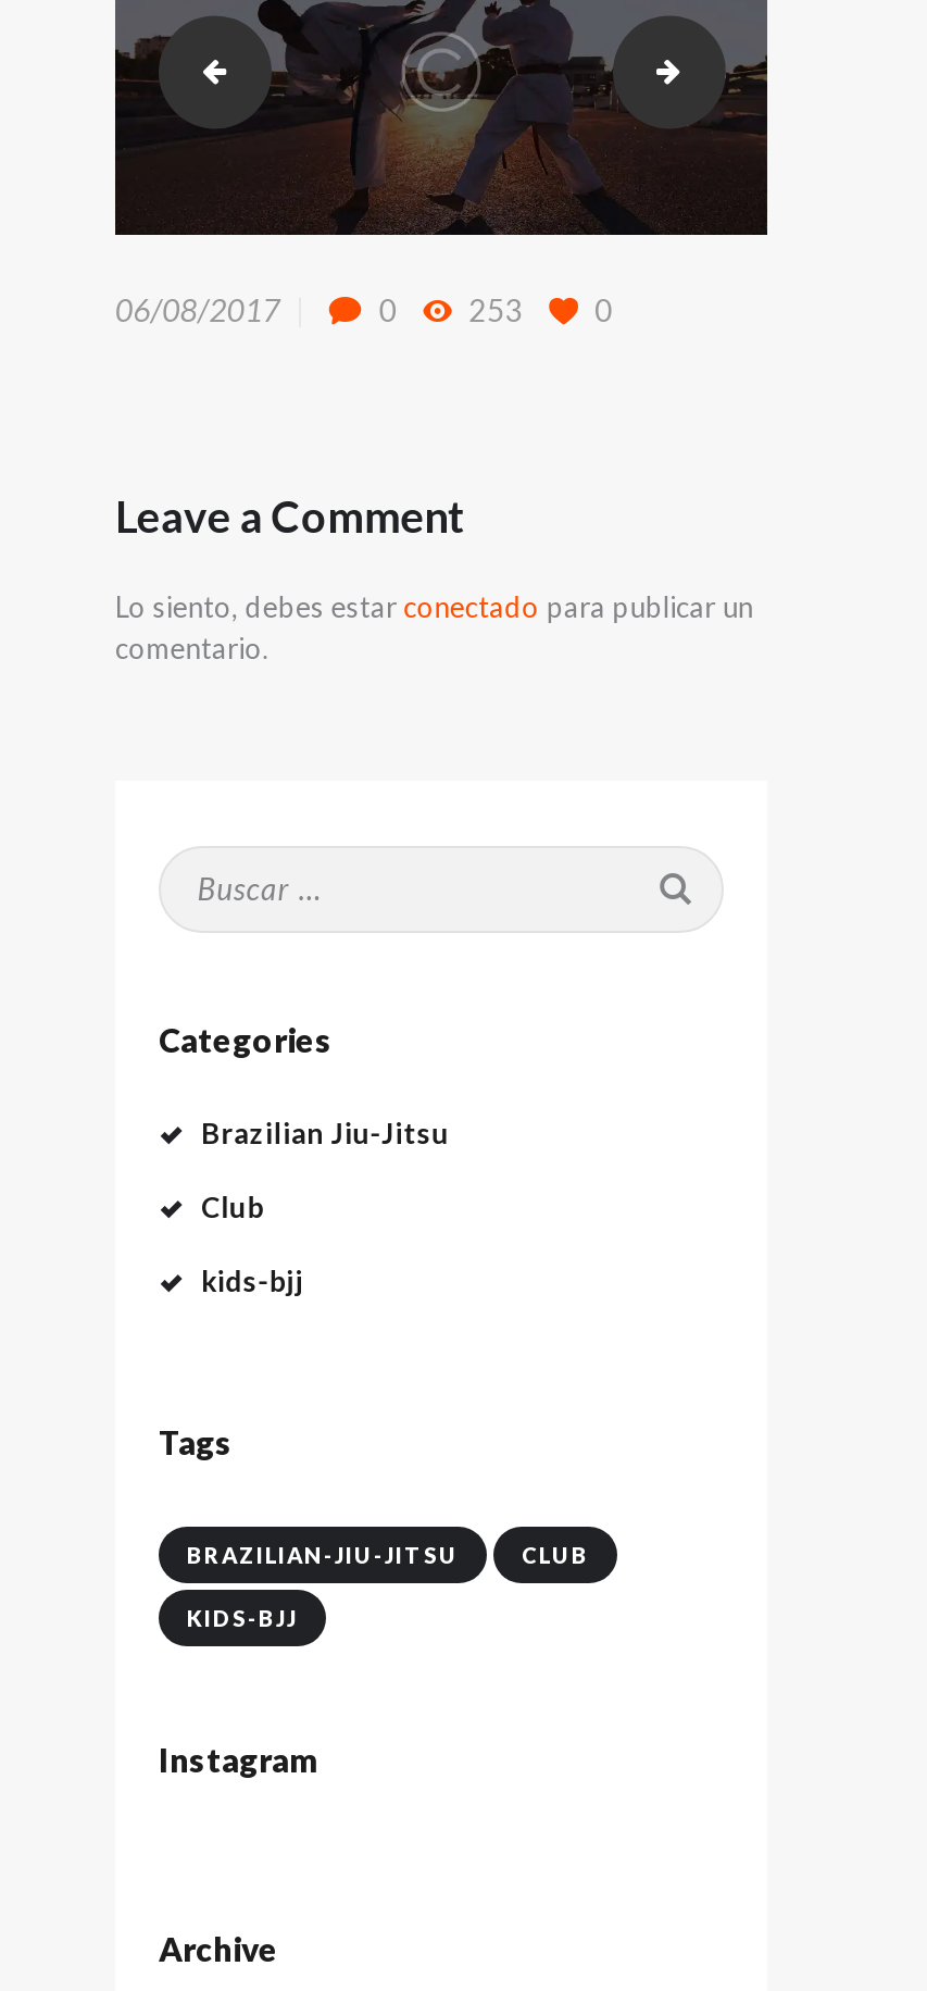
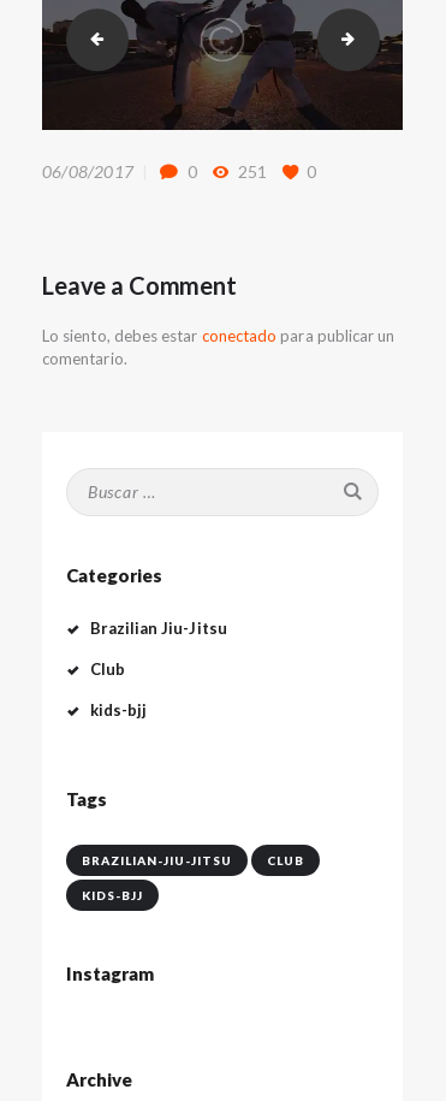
- 0 253 0
+ 0 251 0
